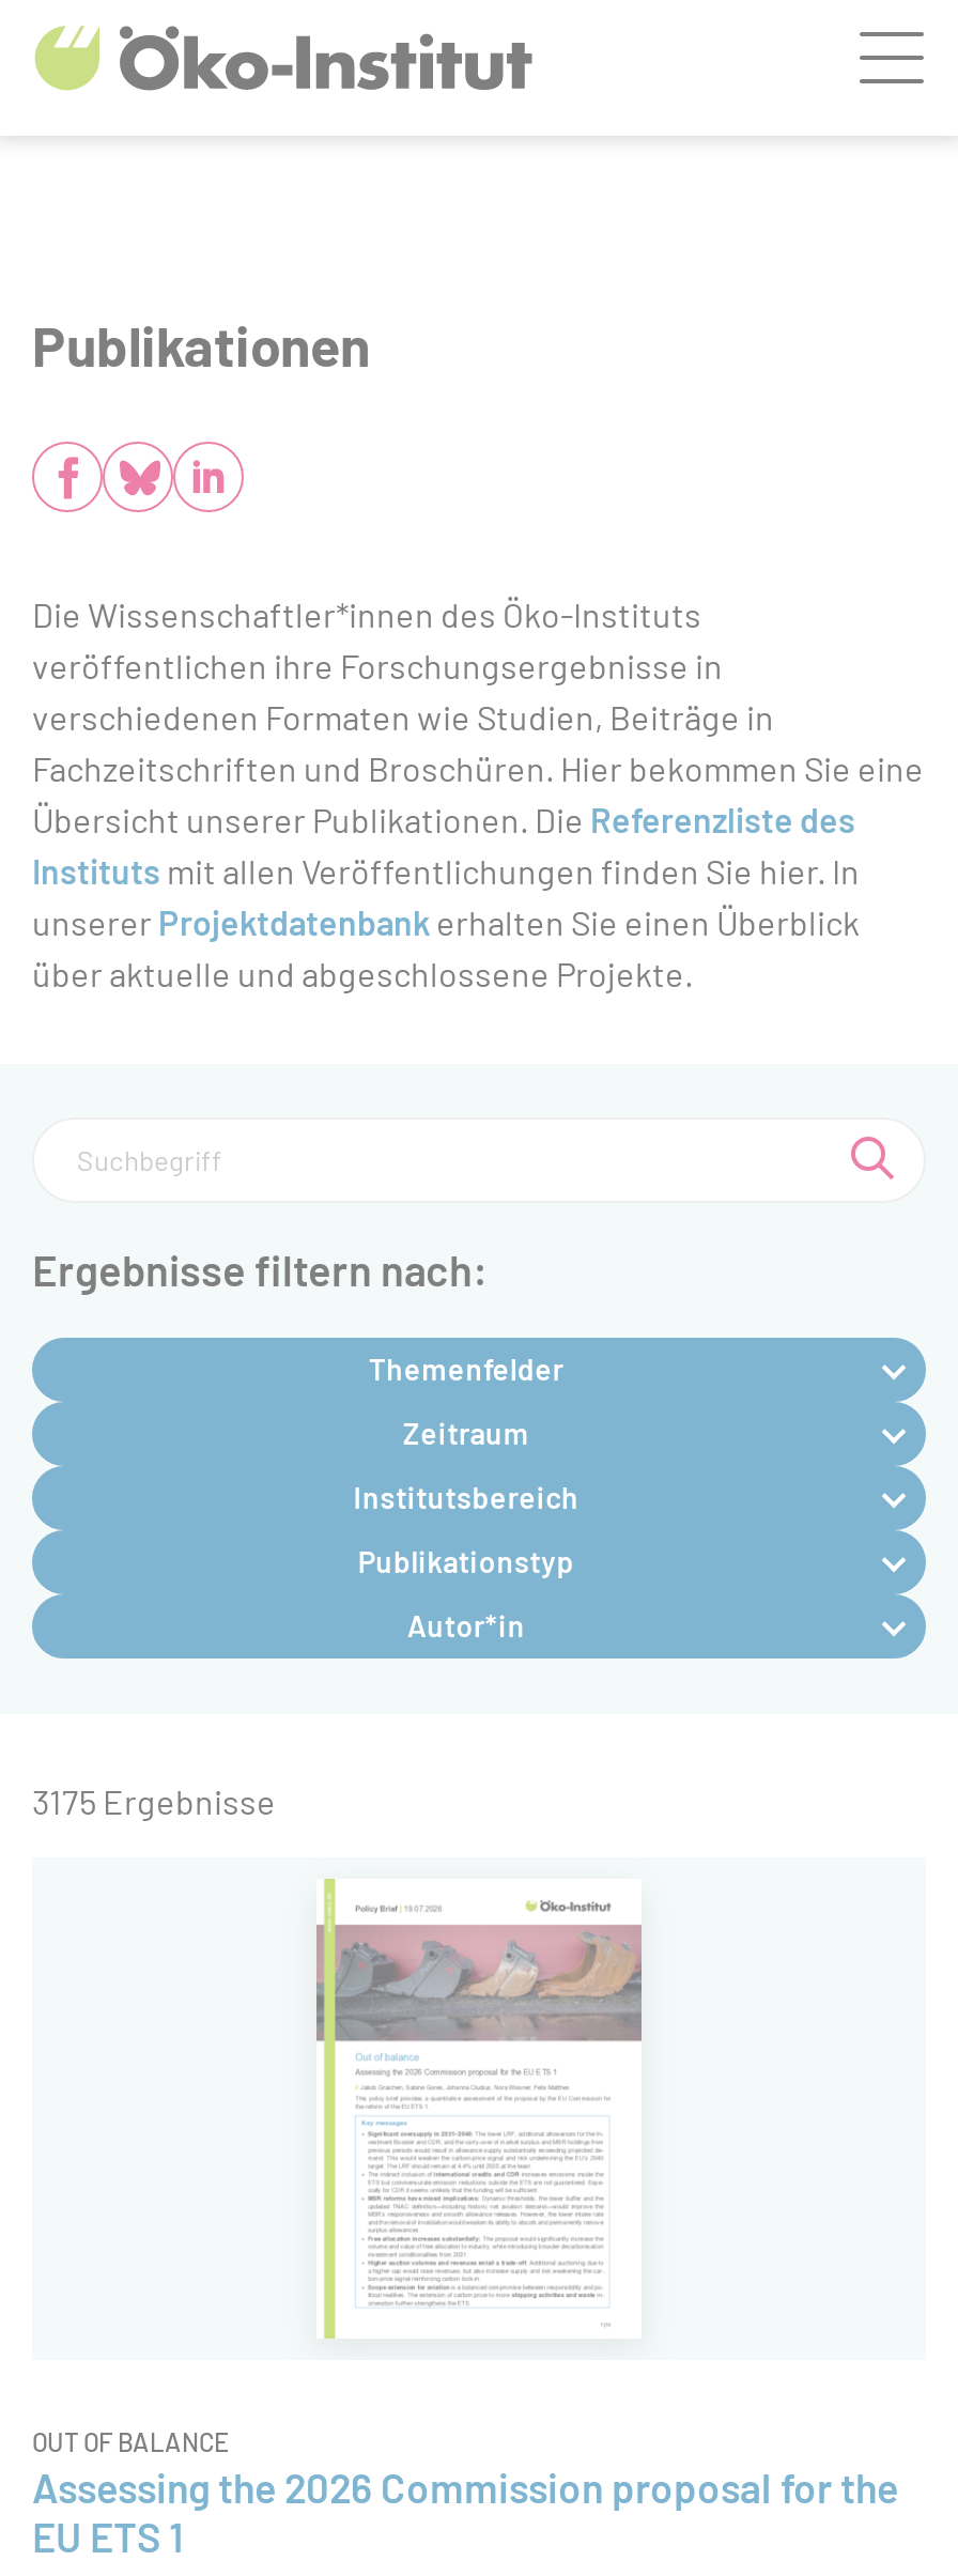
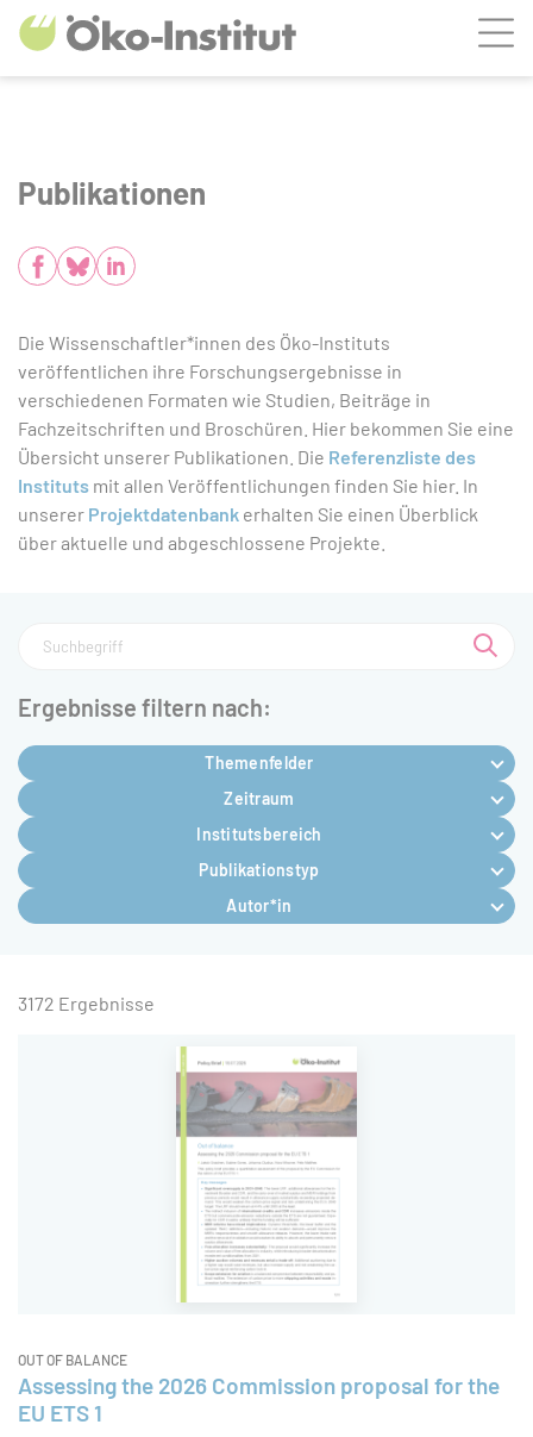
- 3175 Ergebnisse
+ 3172 Ergebnisse
